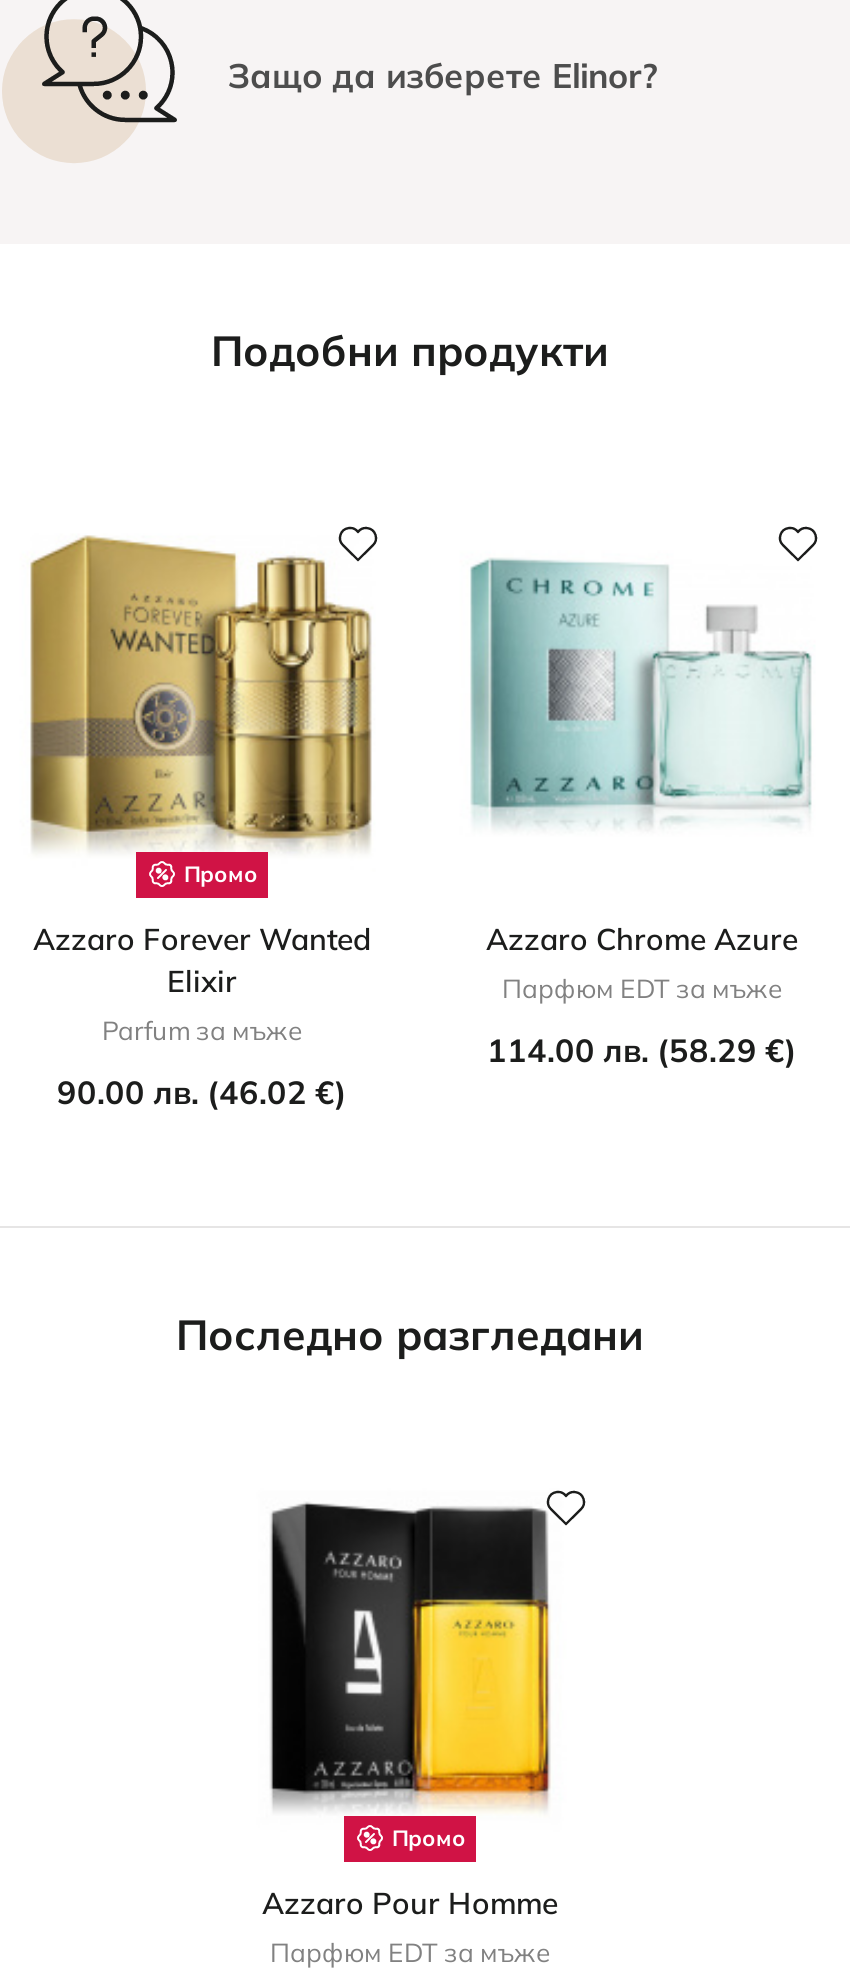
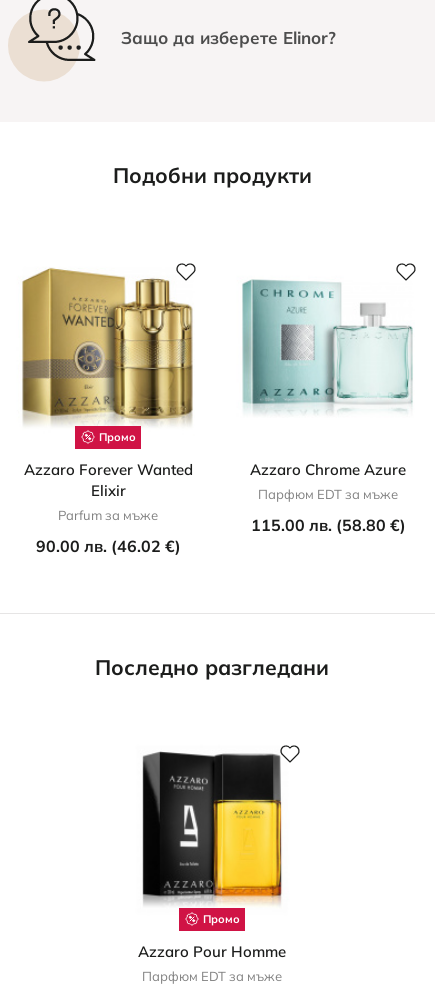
- 114.00 лв. (58.29 €)
+ 115.00 лв. (58.80 €)
